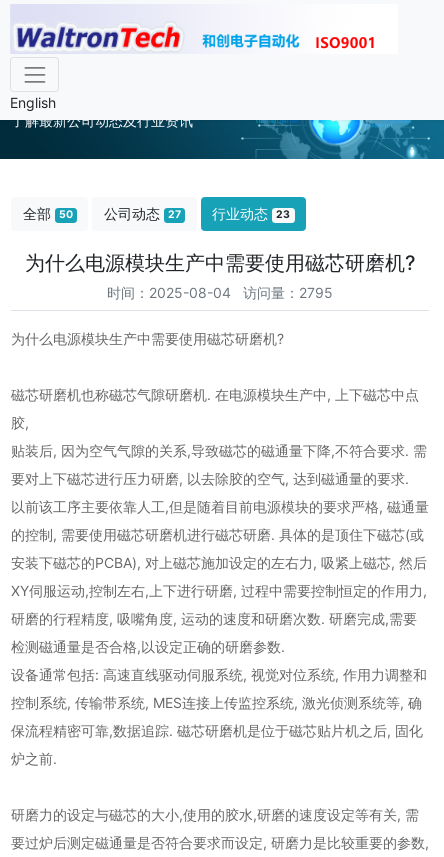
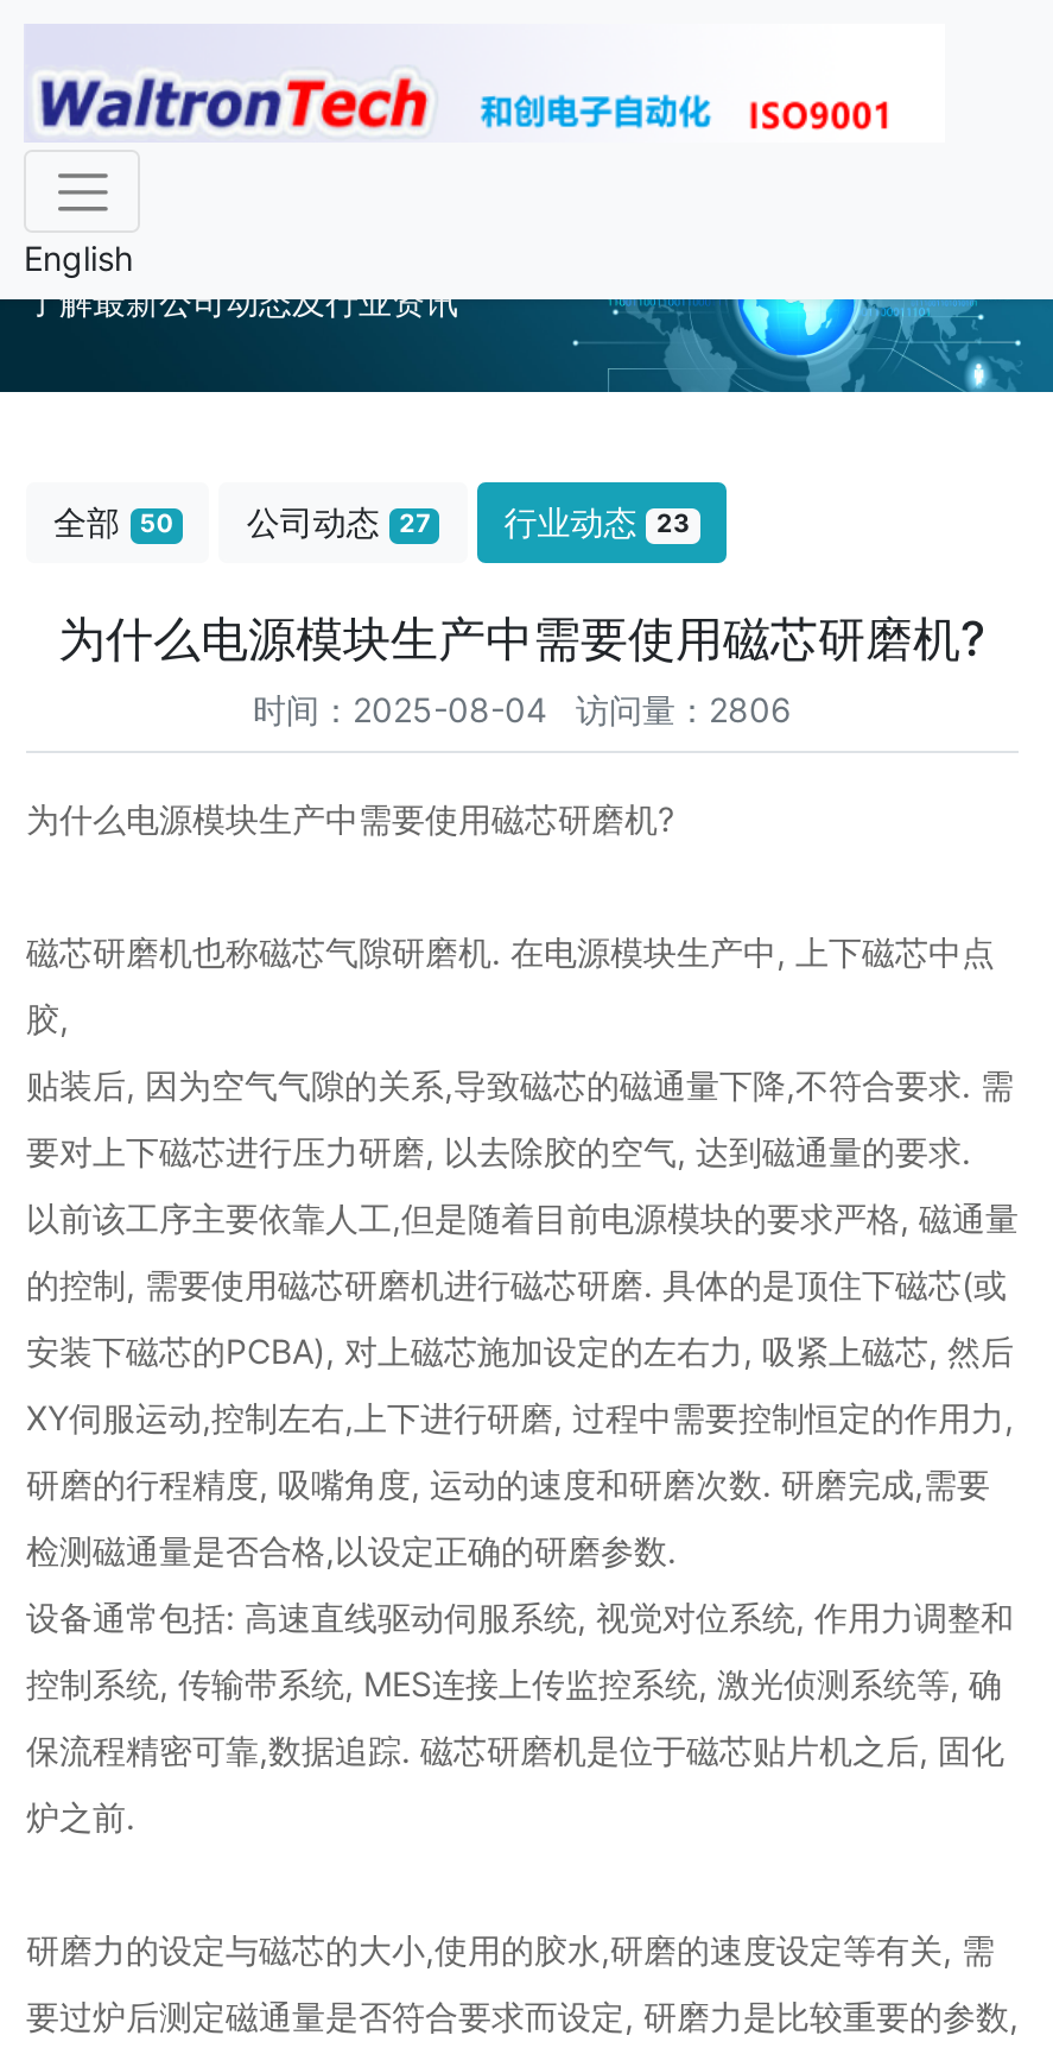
- 时间：2025-08-04 访问量：2795
+ 时间：2025-08-04 访问量：2806
